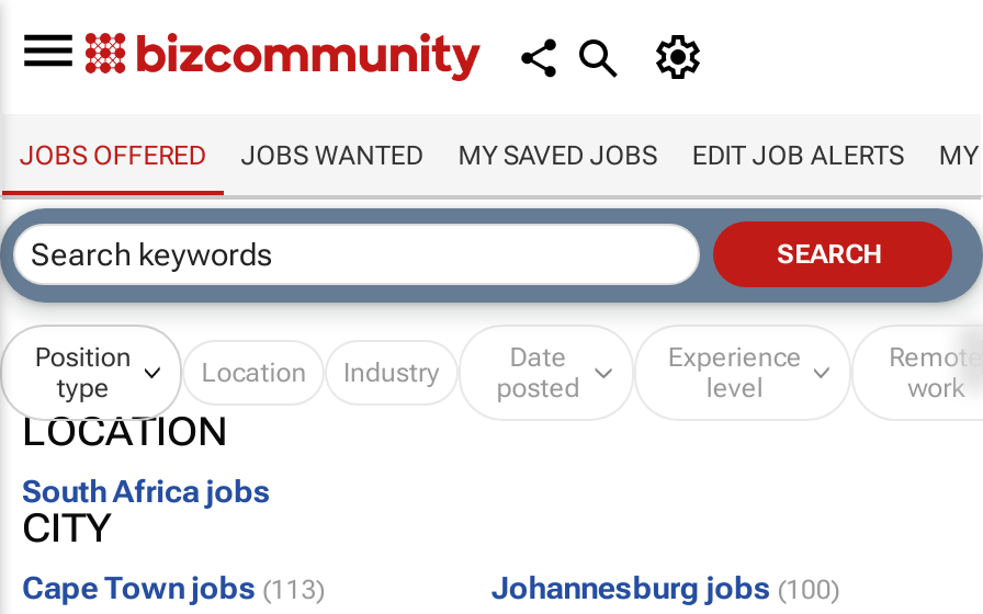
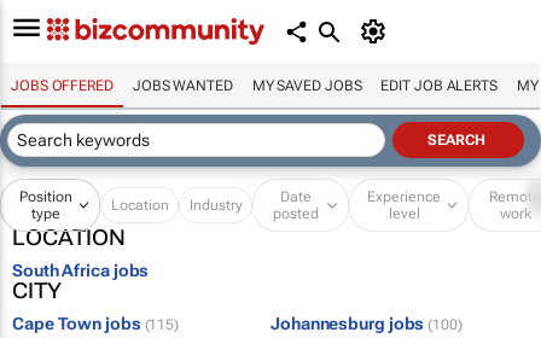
- Cape Town jobs (113)
+ Cape Town jobs (115)
